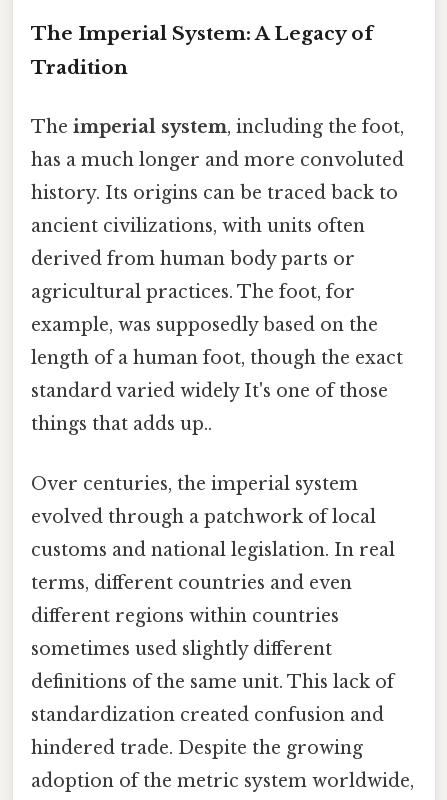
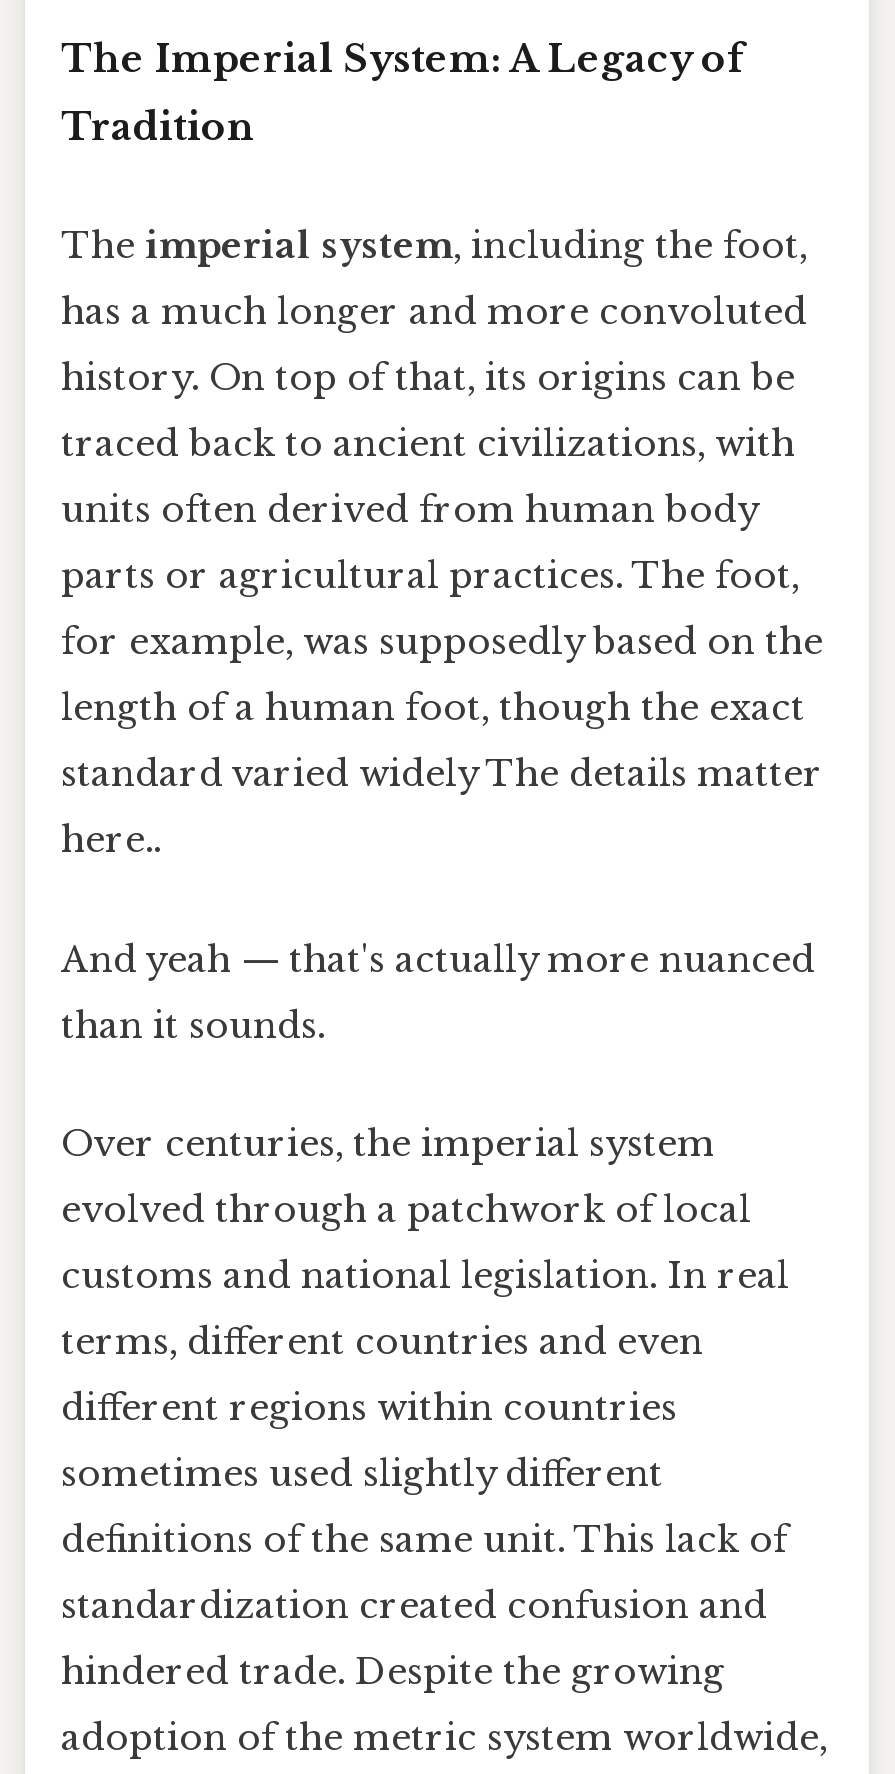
- history. Its origins can be traced back to
+ history. On top of that, its origins can be

- ancient civilizations, with units often
+ traced back to ancient civilizations, with

- derived from human body parts or
+ units often derived from human body

- agricultural practices. The foot, for
+ parts or agricultural practices. The foot,

- example, was supposedly based on the
+ for example, was supposedly based on the

- standard varied widely It's one of those
- things that adds up..
+ standard varied widely The details matter
+ here..
+ And yeah — that's actually more nuanced
+ than it sounds.
